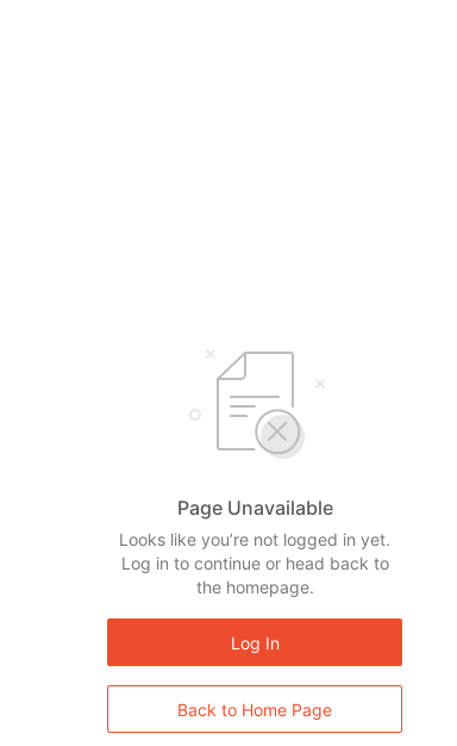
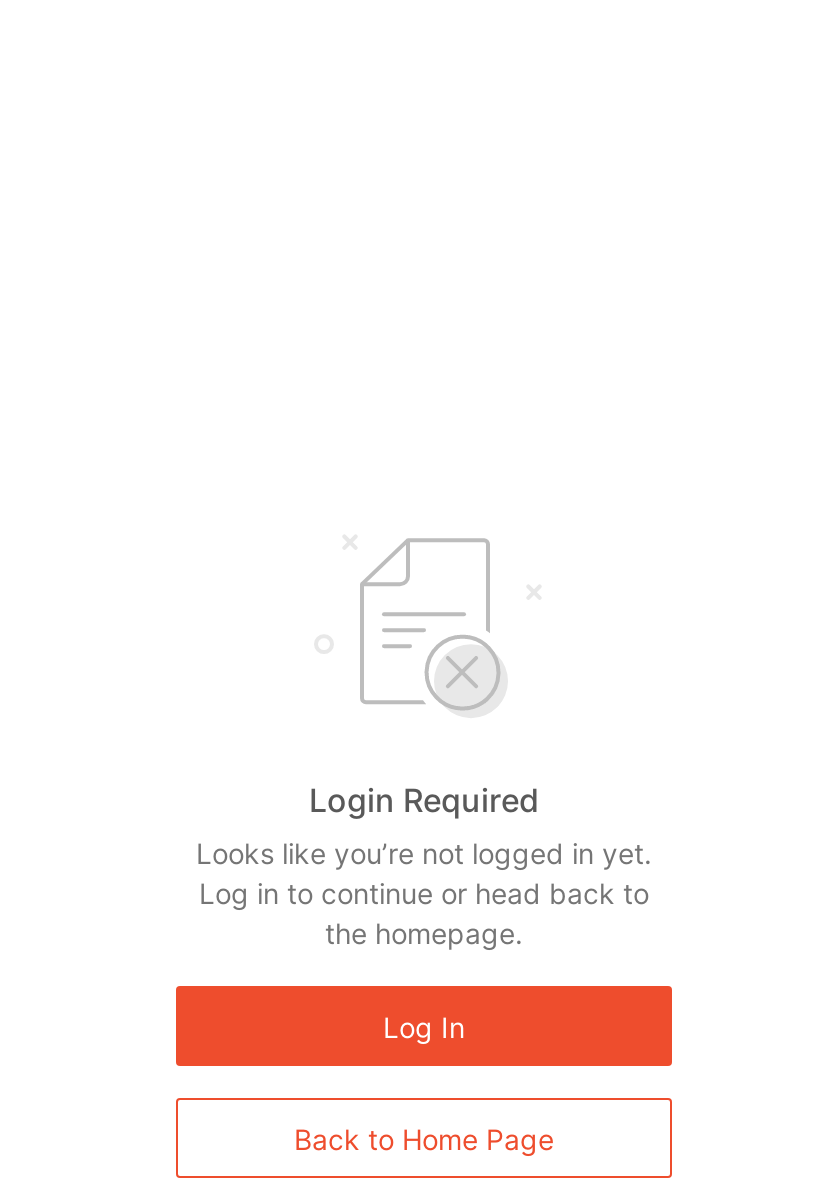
- Page Unavailable
+ Login Required
